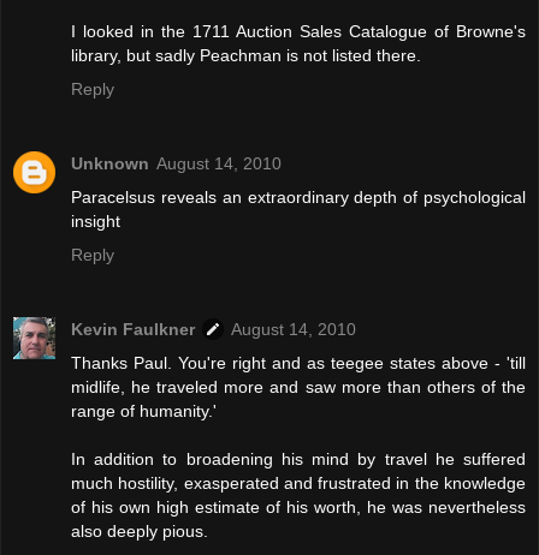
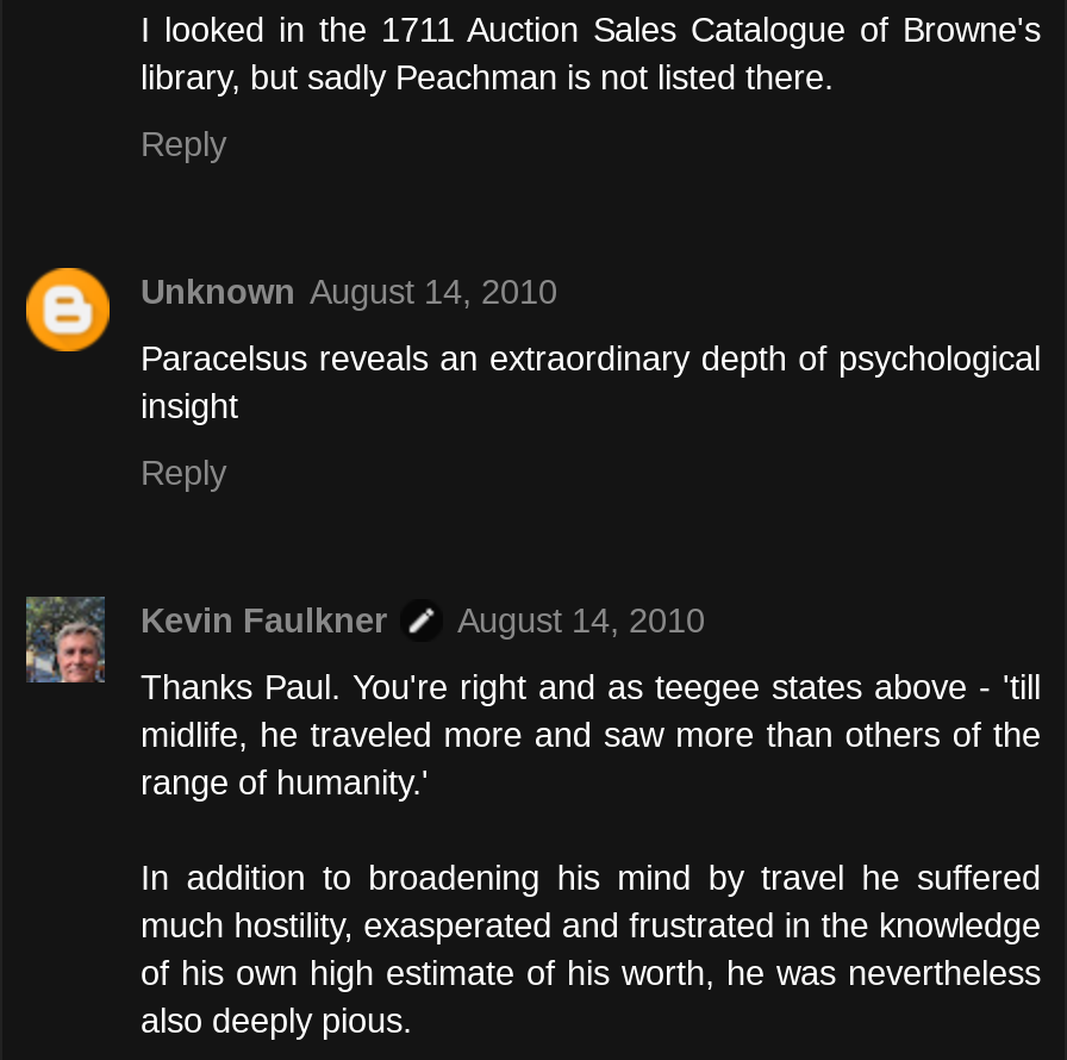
- [image]
+ [image]
